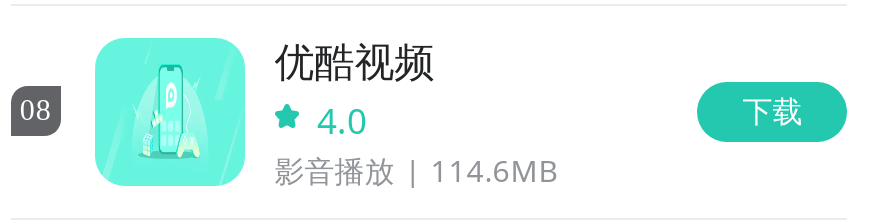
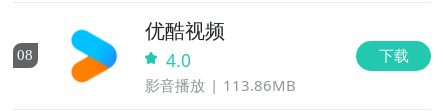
- [image]
- 影音播放 114.6MB
+ [image]
+ 影音播放 113.86MB
